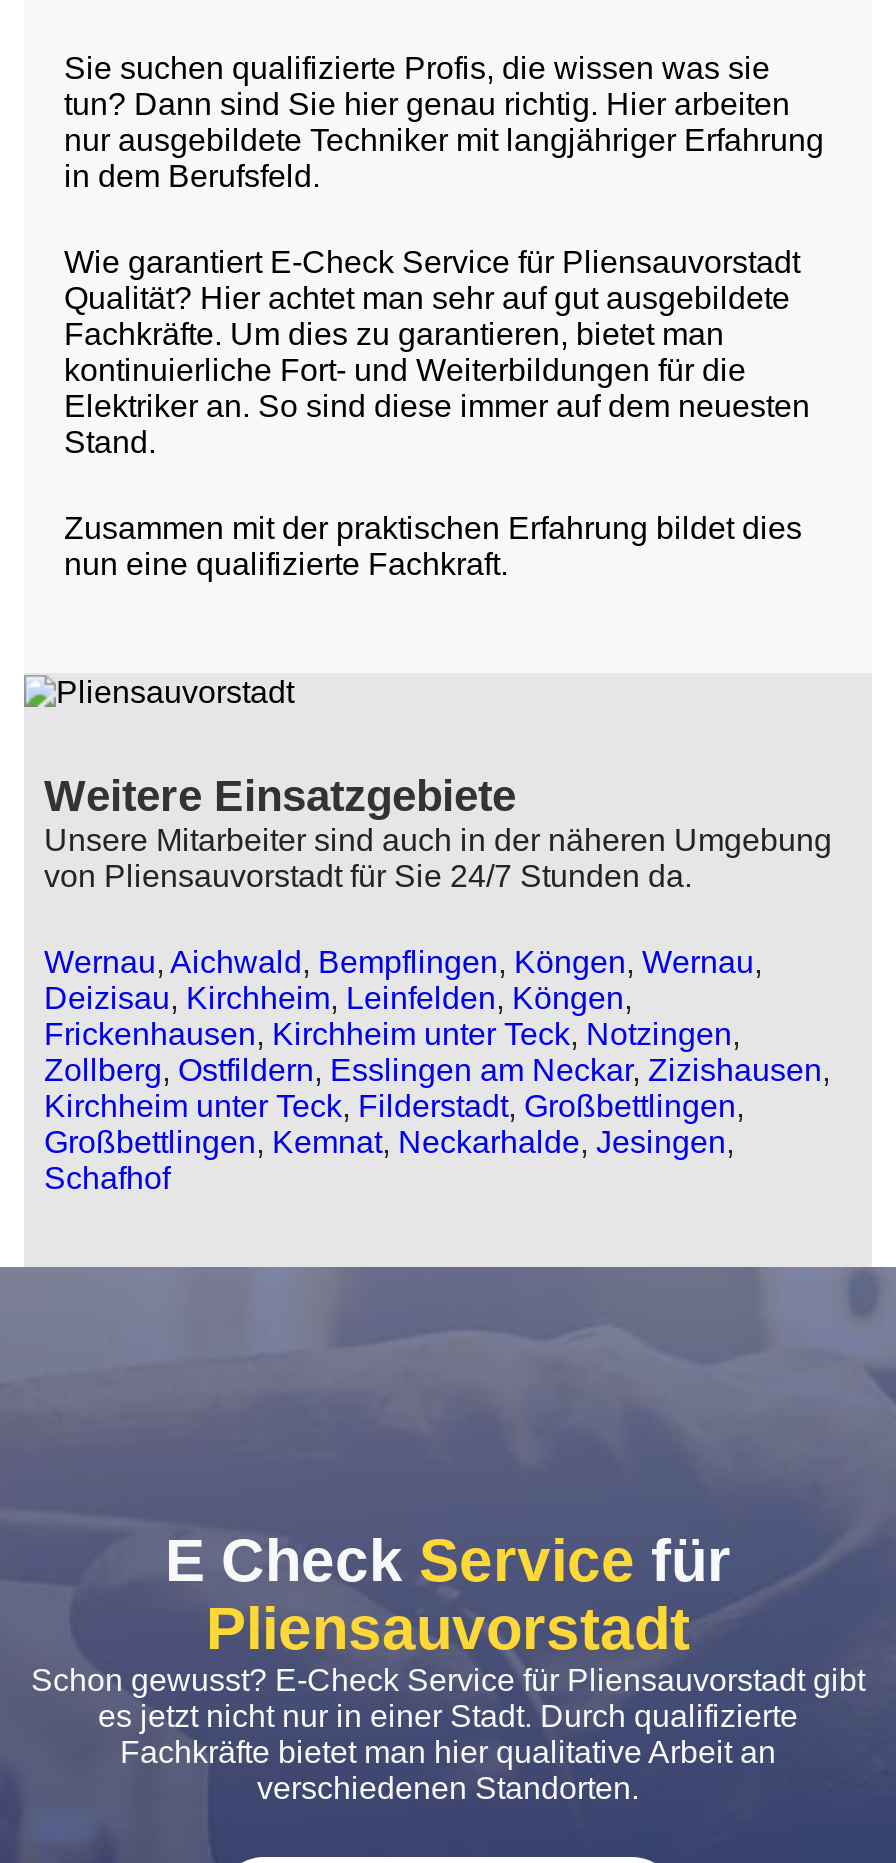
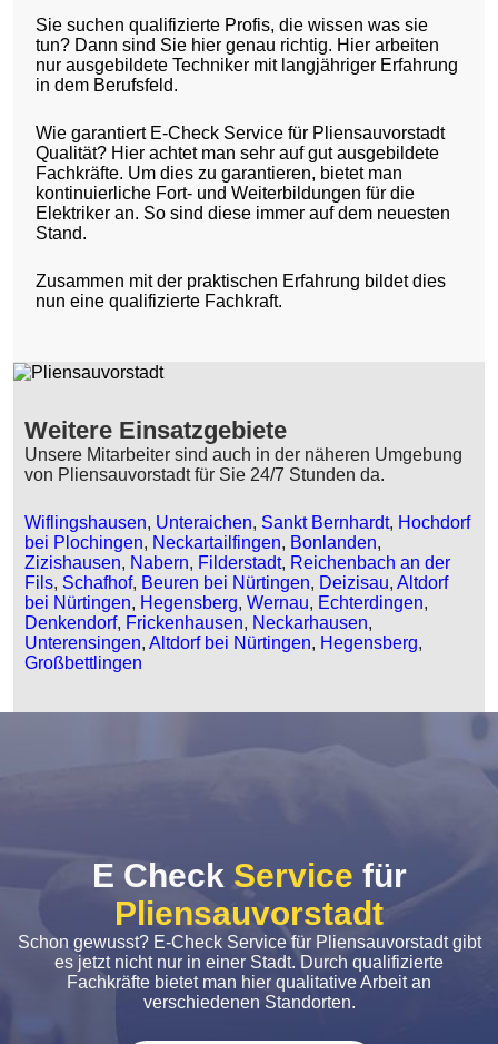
- Wernau, Aichwald, Bempflingen, Köngen, Wernau,
- Deizisau, Kirchheim, Leinfelden, Köngen,
- Frickenhausen, Kirchheim unter Teck,Notzingen,
- Zollberg, Ostfildern, Esslingen am Neckar, Zizishausen,
- Kirchheim unter Teck, Filderstadt, Großbettlingen,
- Großbettlingen, Kemnat, Neckarhalde, Jesingen,
- Schafhof
+ Wiflingshausen, Unteraichen, Sankt Bernhardt, Hochdorf
+ bei Plochingen, Neckartailfingen, Bonlanden,
+ Zizishausen, Nabern, Filderstadt, Reichenbach an der
+ Fils, Schafhof, Beuren bei Nürtingen, Deizisau, Altdorf
+ bei Nürtingen, Hegensberg, Wernau, Echterdingen,
+ Denkendorf, Frickenhausen, Neckarhausen,
+ Unterensingen, Altdorf bei Nürtingen, Hegensberg,
+ Großbettlingen
